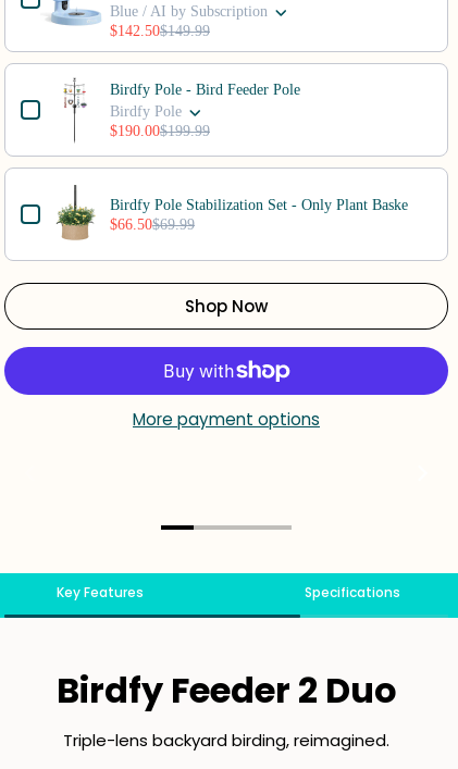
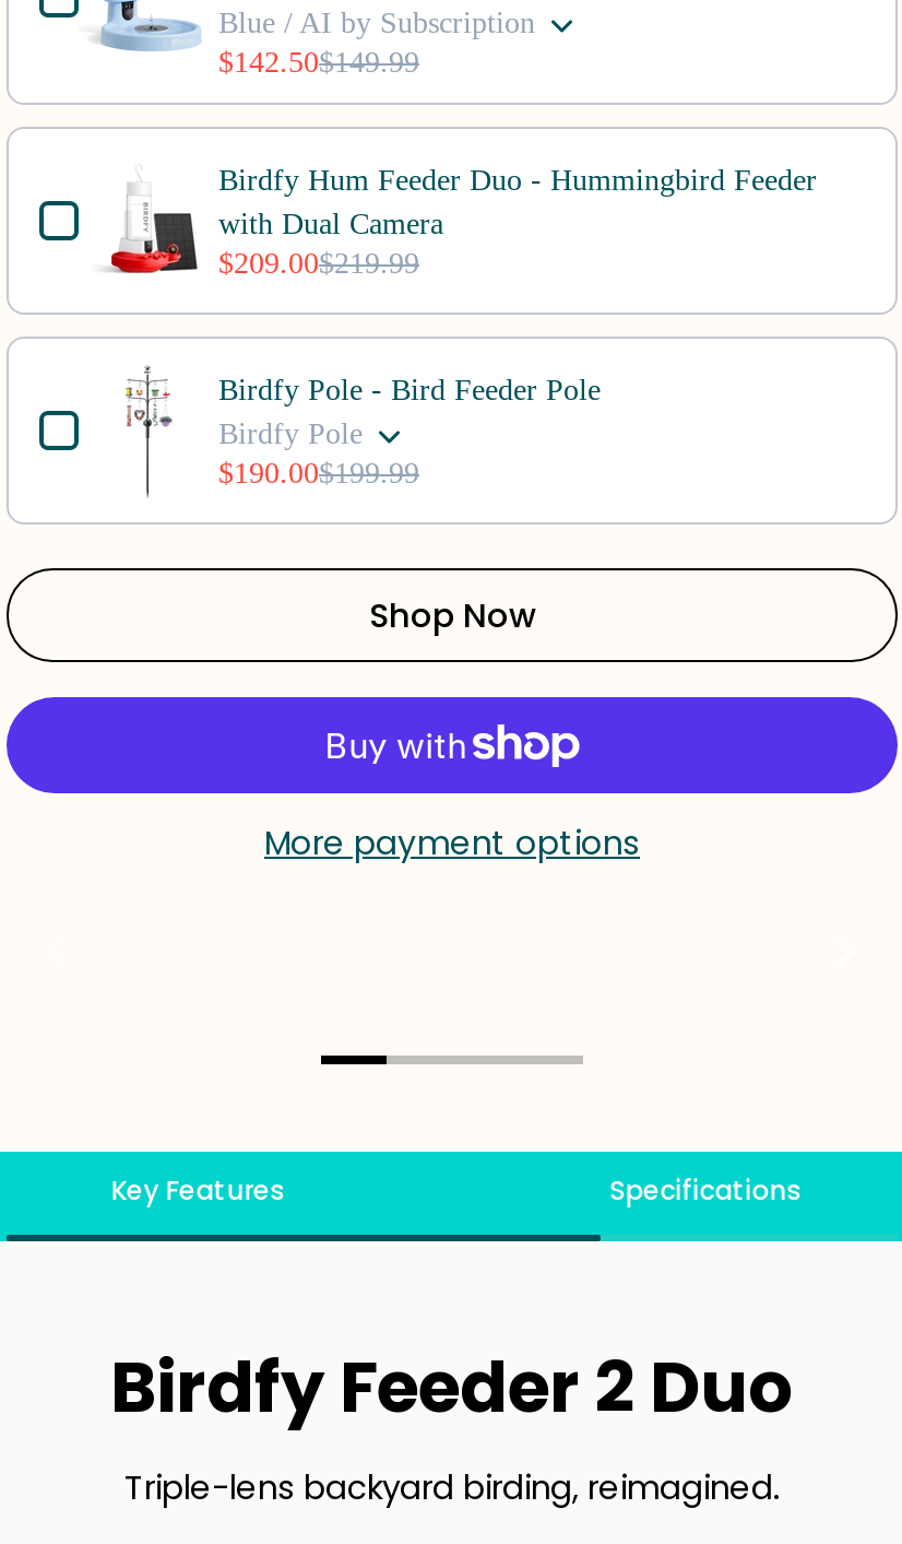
+ [image]
+ Birdfy Hum Feeder Duo - Hummingbird Feeder
+ with Dual Camera
+ $209.00$219.99

moved down: Birdfy Pole - Bird Feeder Pole | Birdfy Pole | $190.00$199.99

- [image]
- Birdfy Pole Stabilization Set - Only Plant Baske
- $66.50$69.99
